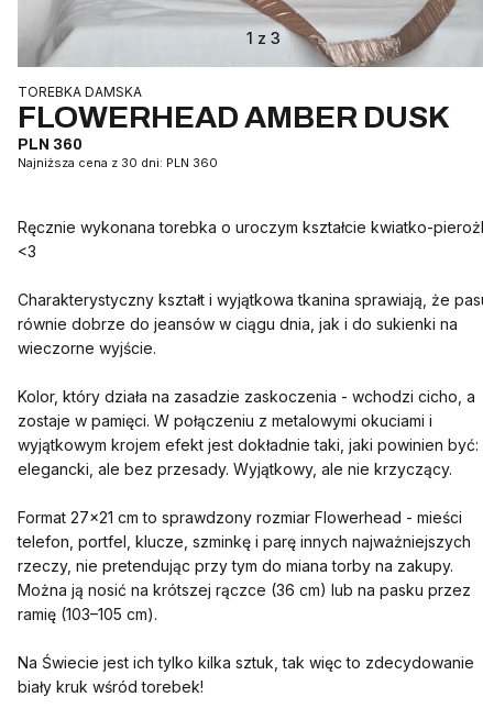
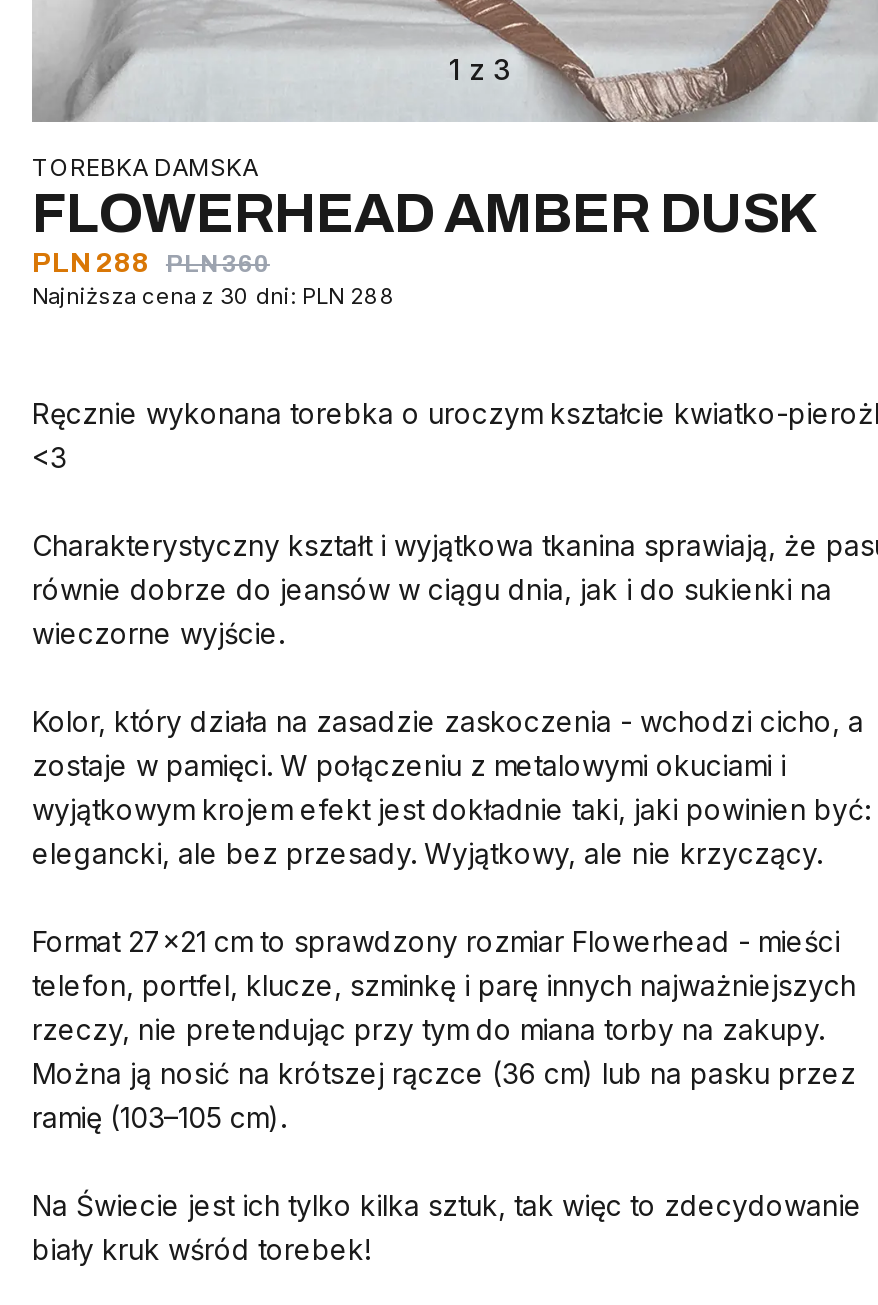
- PLN 360
- Najniższa cena z 30 dni: PLN 360
+ PLN 288 PLN 360
+ Najniższa cena z 30 dni: PLN 288
